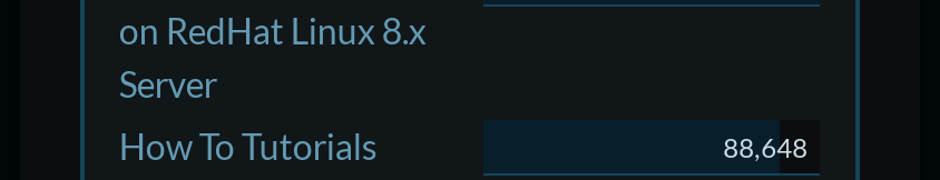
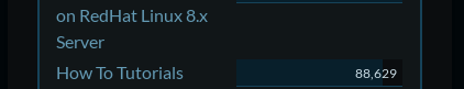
- 88,648
+ 88,629
